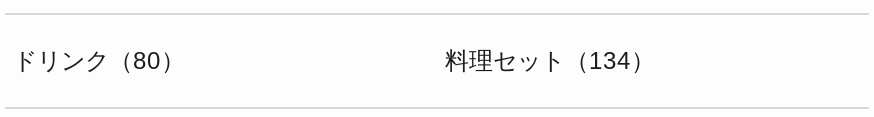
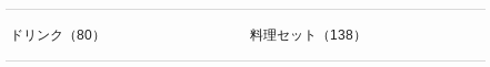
- 料理セット（134）
+ 料理セット（138）
